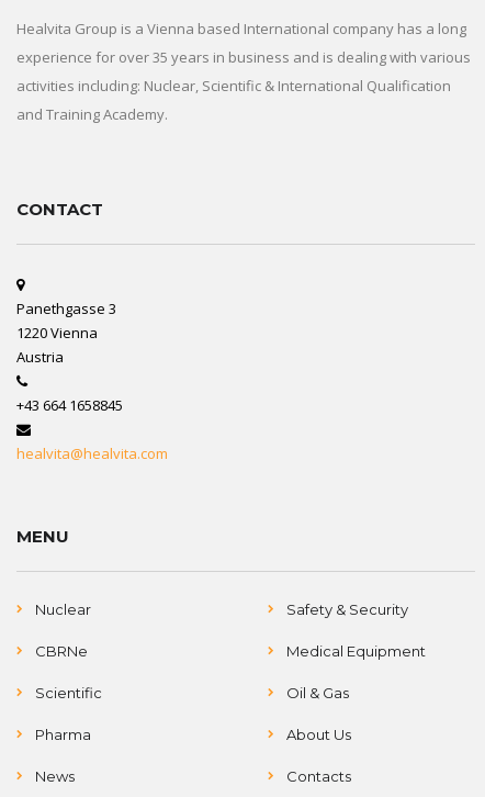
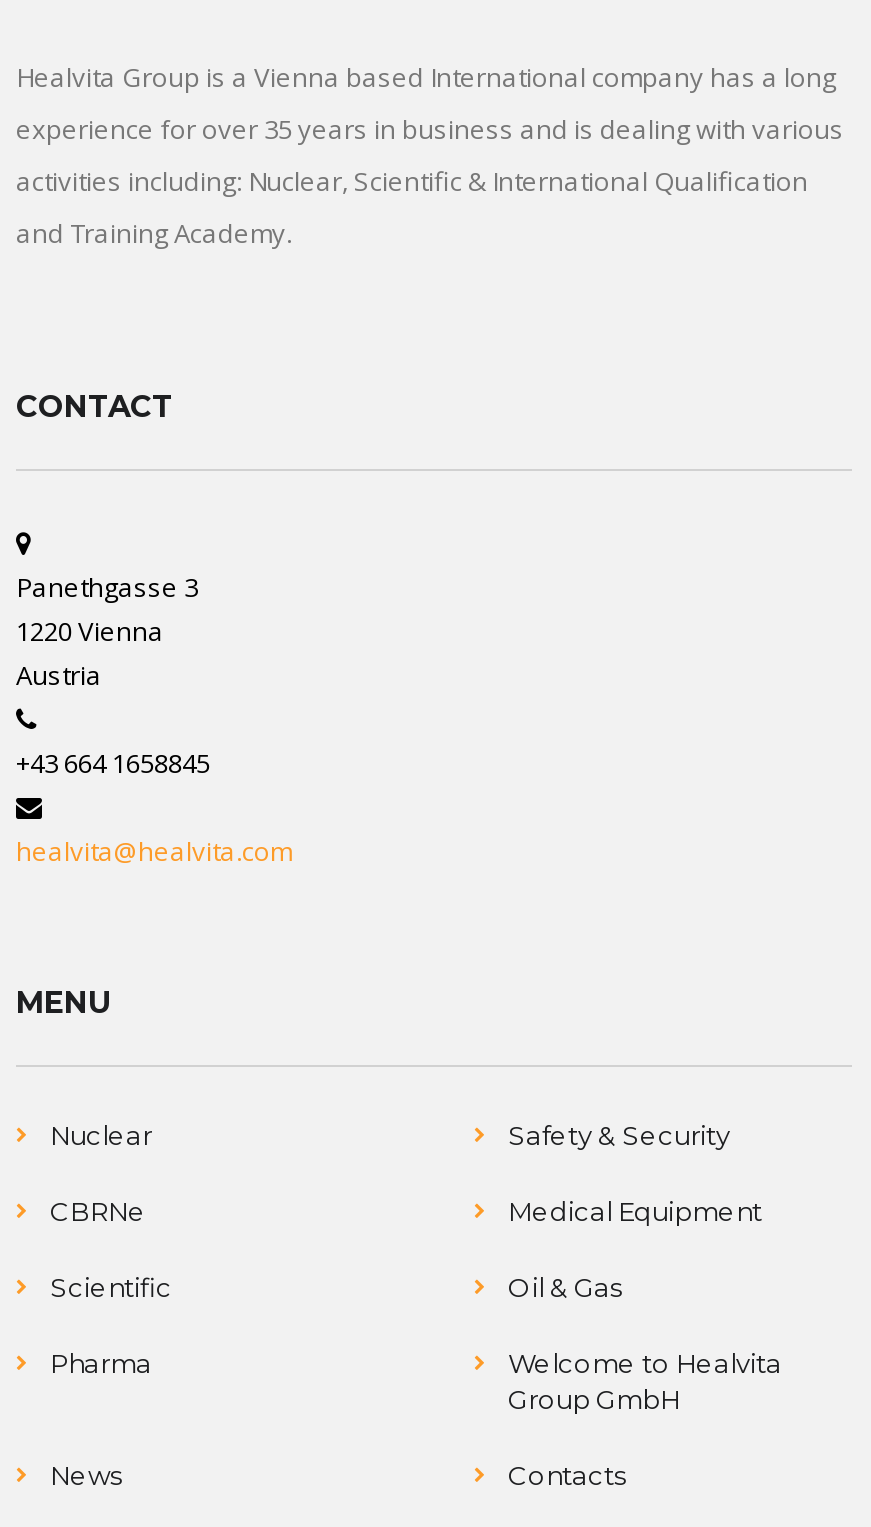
- About Us
+ Welcome to Healvita
+ Group GmbH
